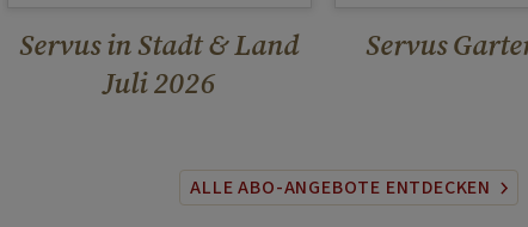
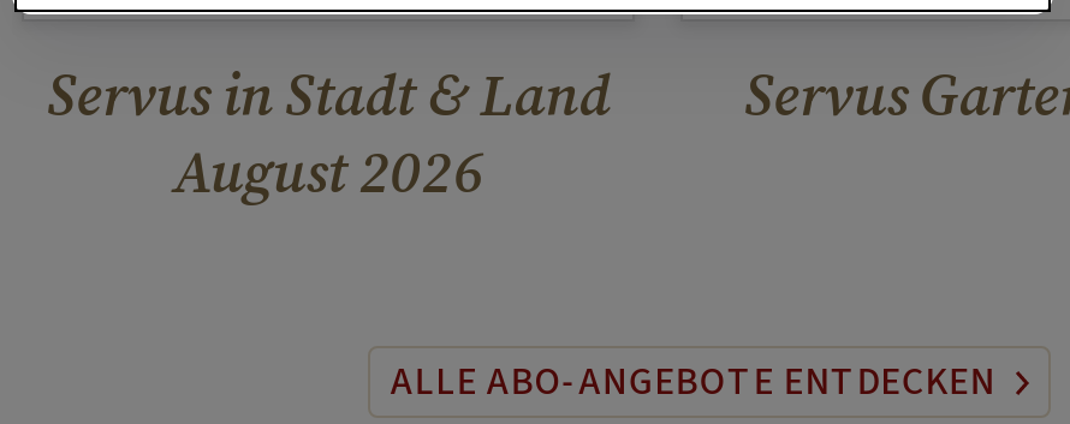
- Juli 2026
+ August 2026
